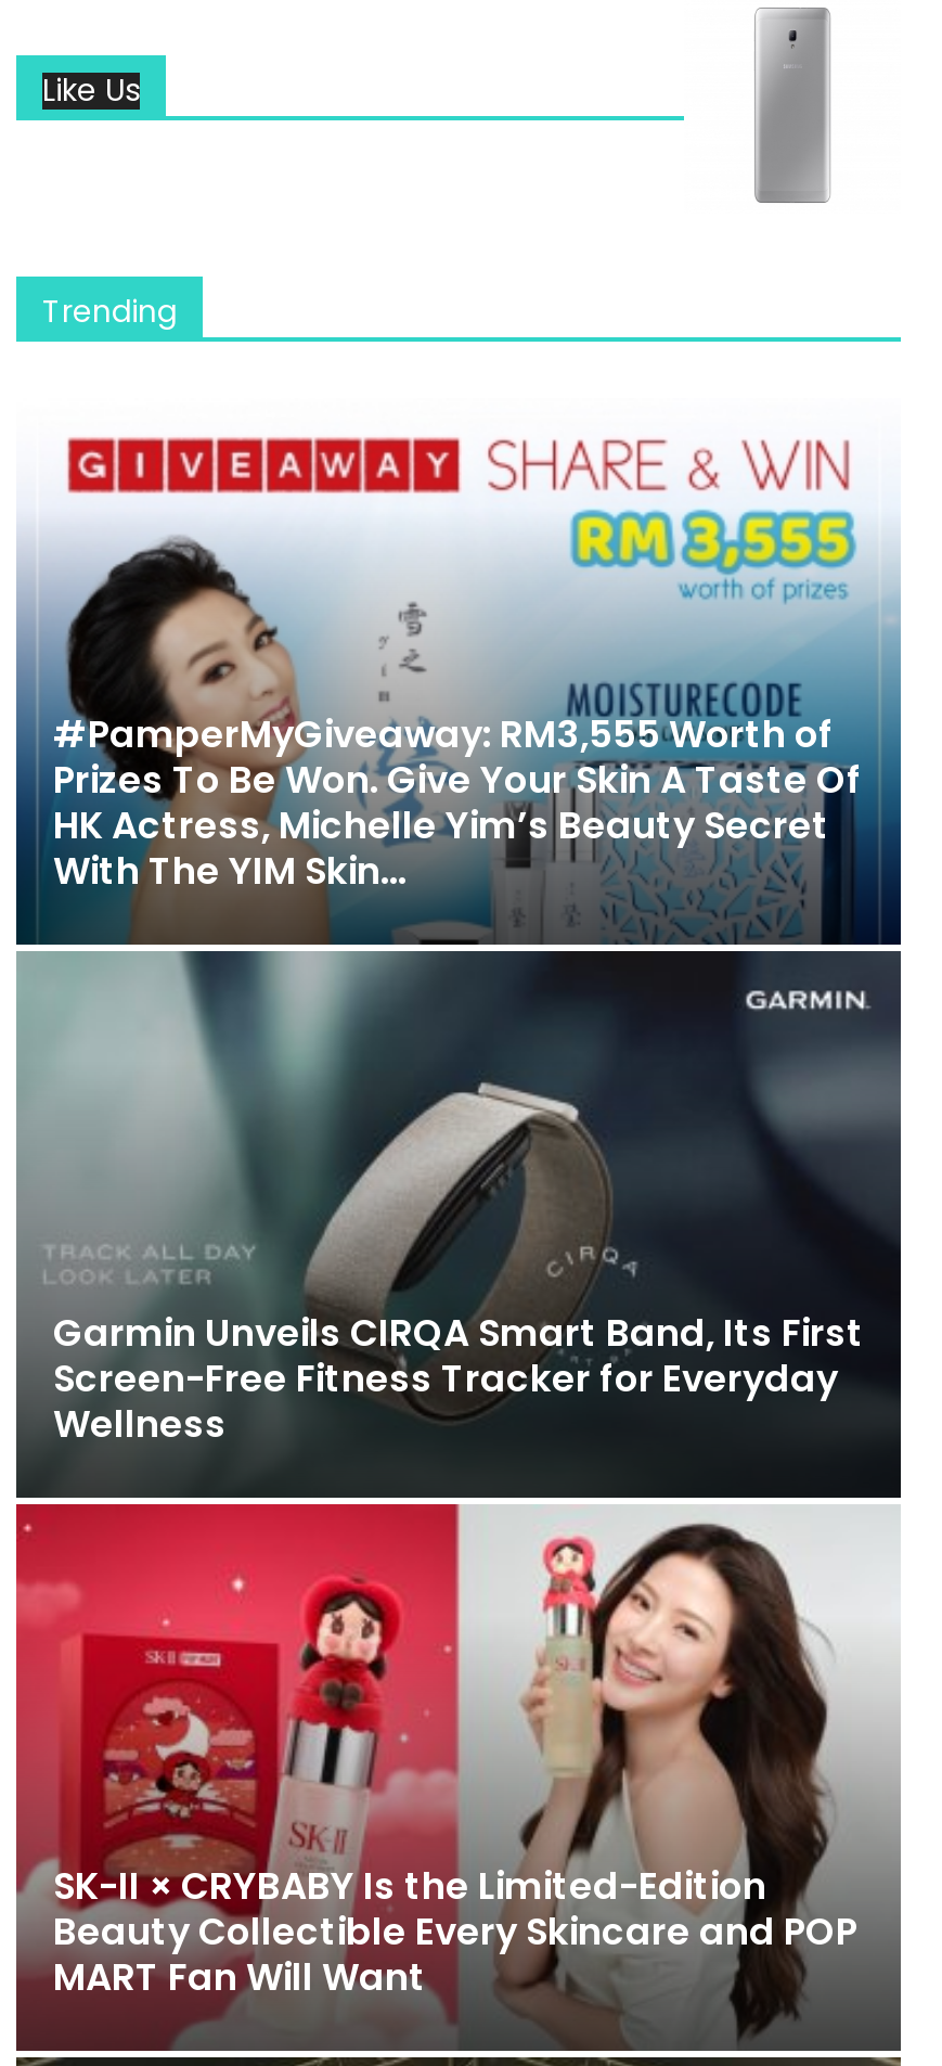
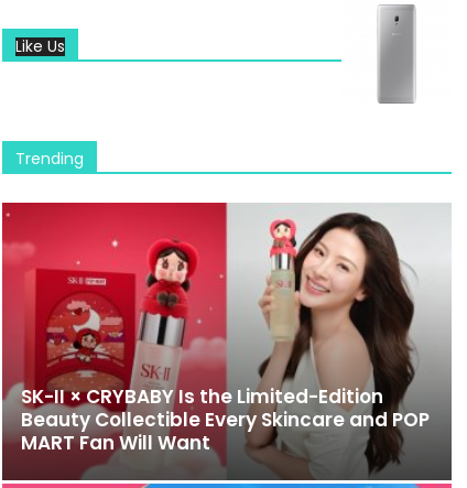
- [image]
- #PamperMyGiveaway: RM3,555 Worth of
- Prizes To Be Won. Give Your Skin A Taste Of
- HK Actress, Michelle Yim’s Beauty Secret
- With The YIM Skin...

- Garmin Unveils CIRQA Smart Band, Its First
- Screen-Free Fitness Tracker for Everyday
- Wellness
